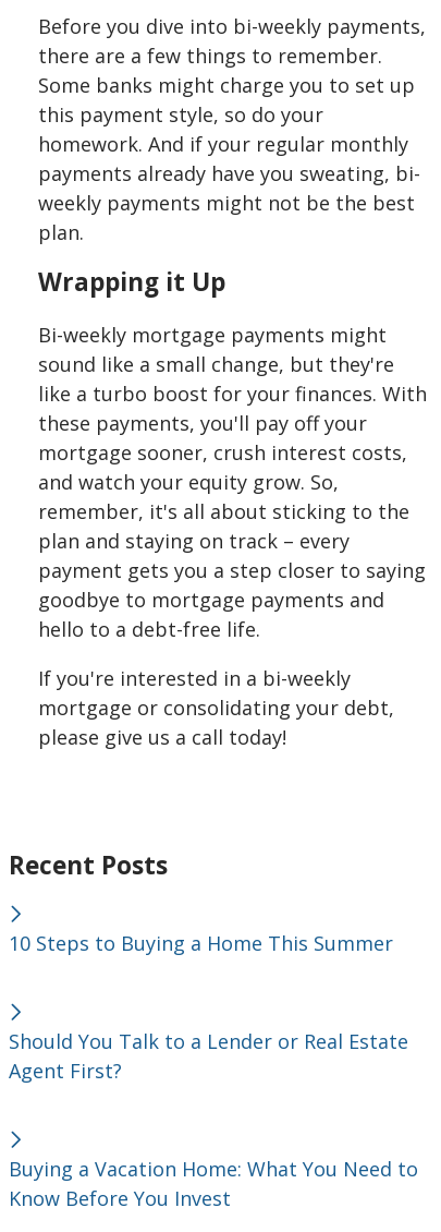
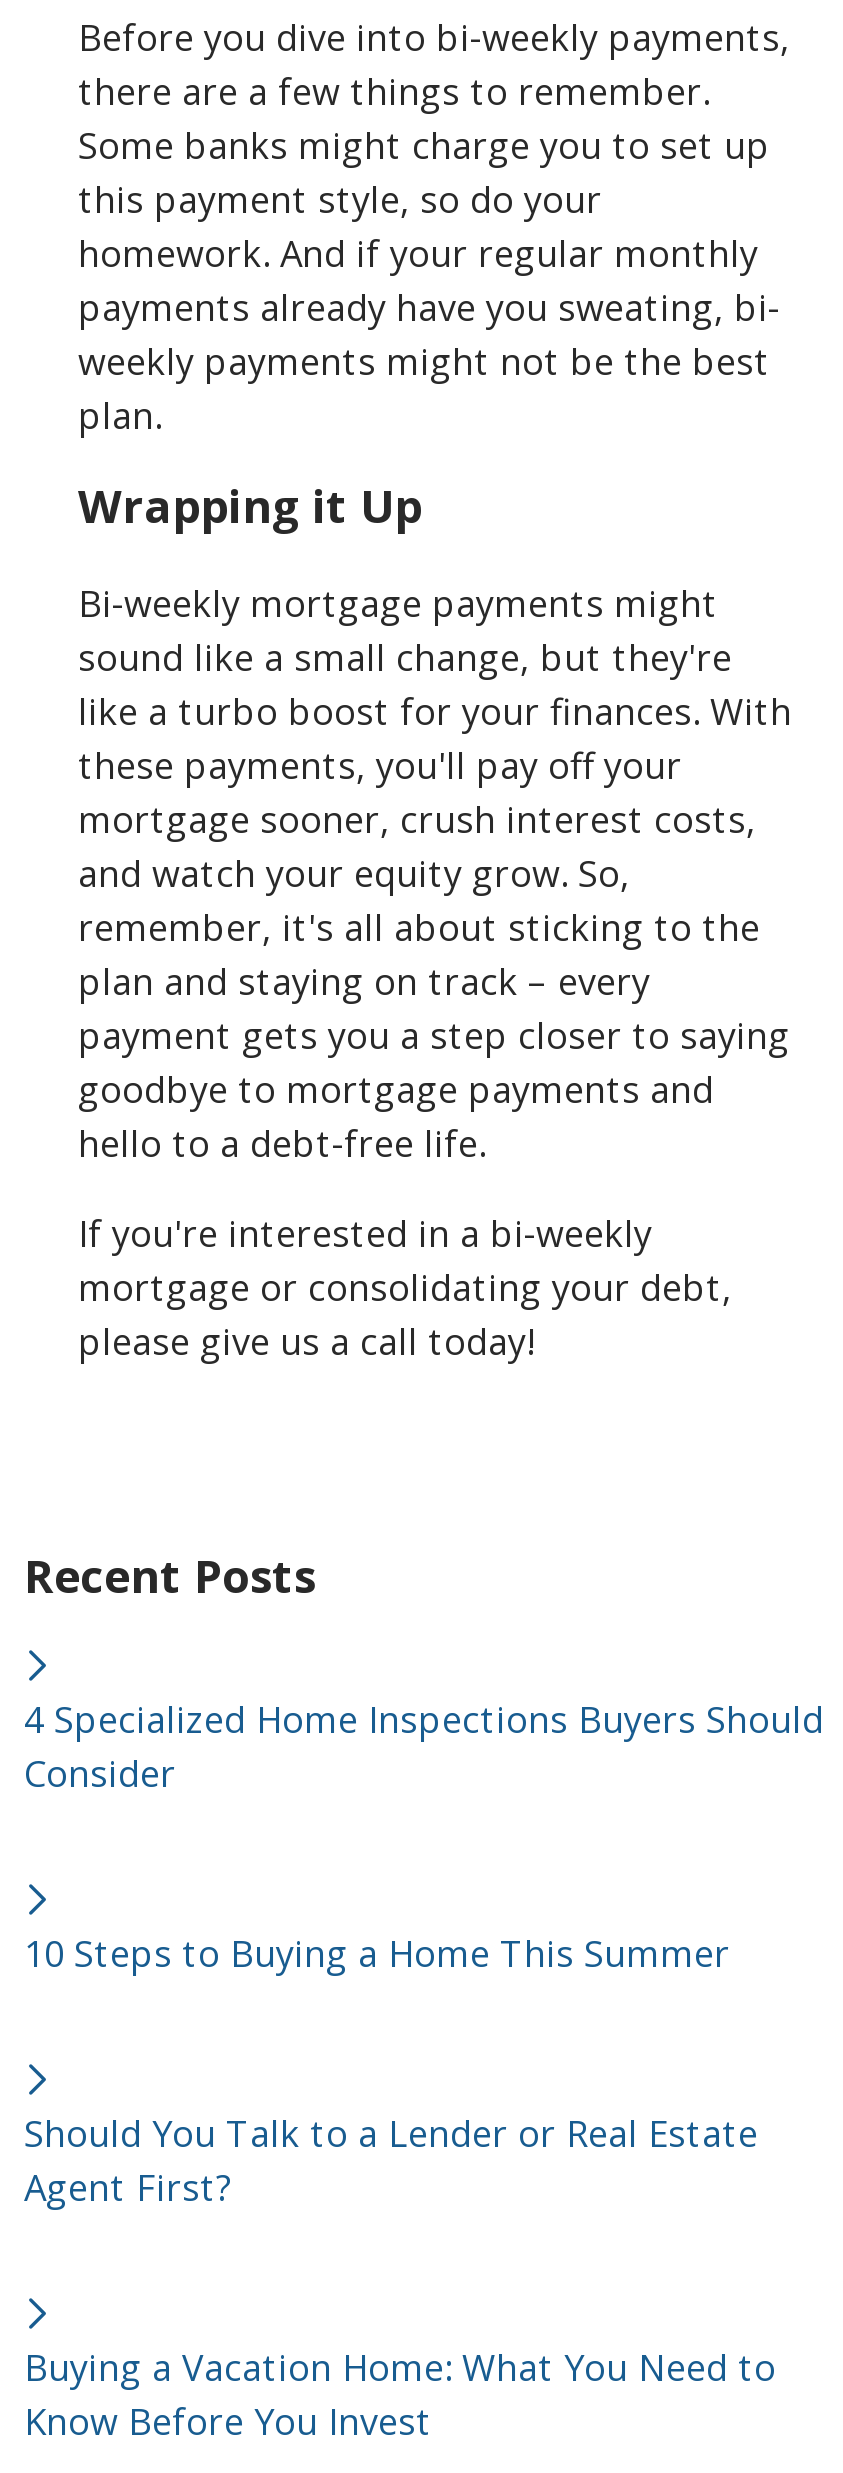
+ 4 Specialized Home Inspections Buyers Should
+ Consider
